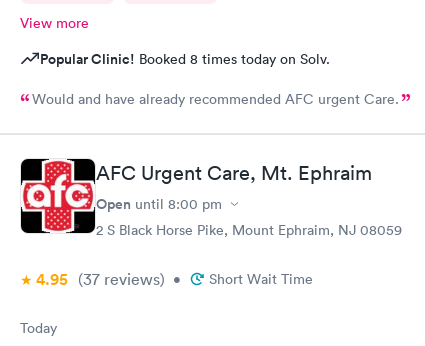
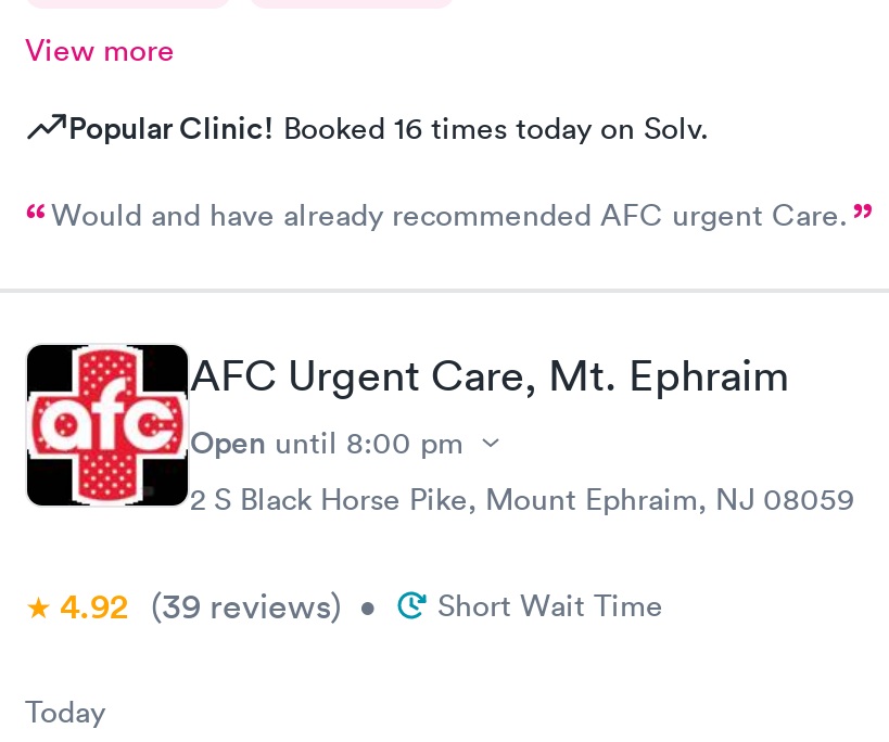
- Popular Clinic! Booked 8 times today on Solv.
+ Popular Clinic! Booked 16 times today on Solv.

- 4.95 (37 reviews) • Short Wait Time
+ 4.92 (39 reviews) • Short Wait Time
